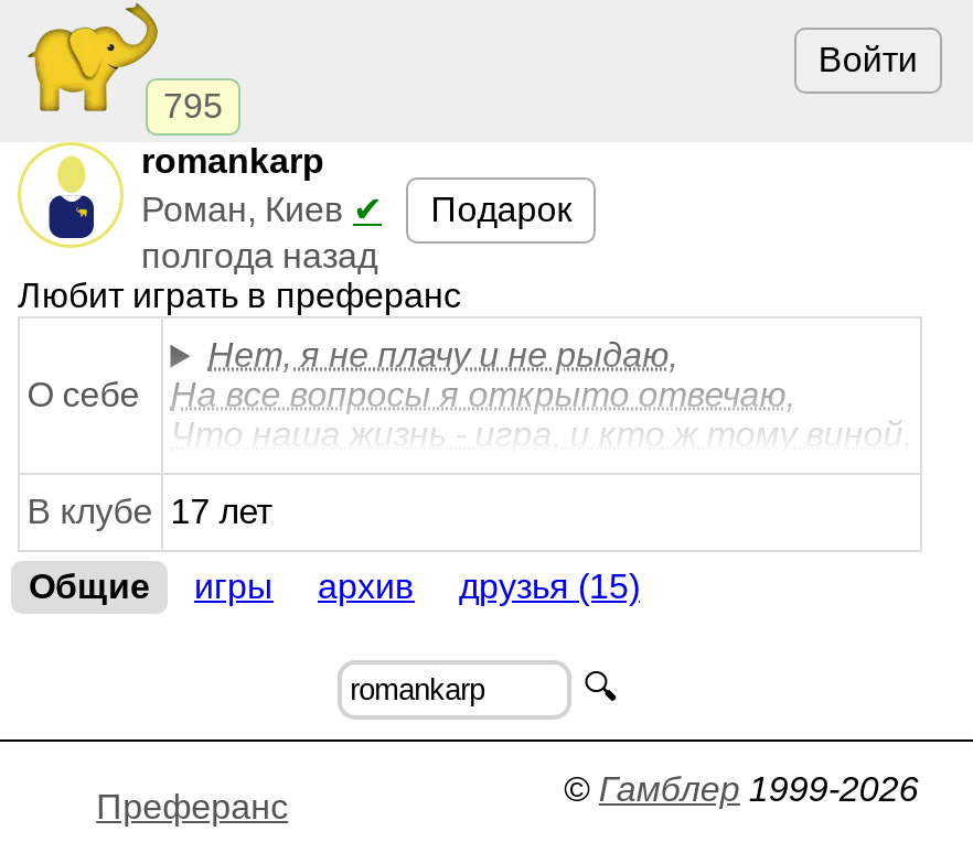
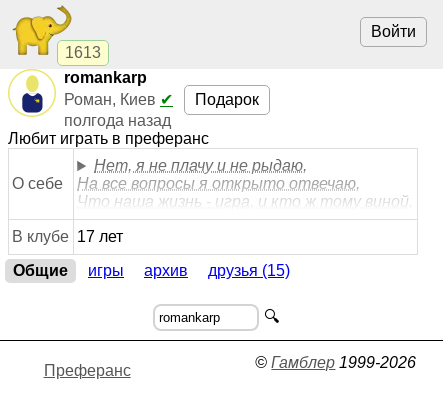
- 795
+ 1613
